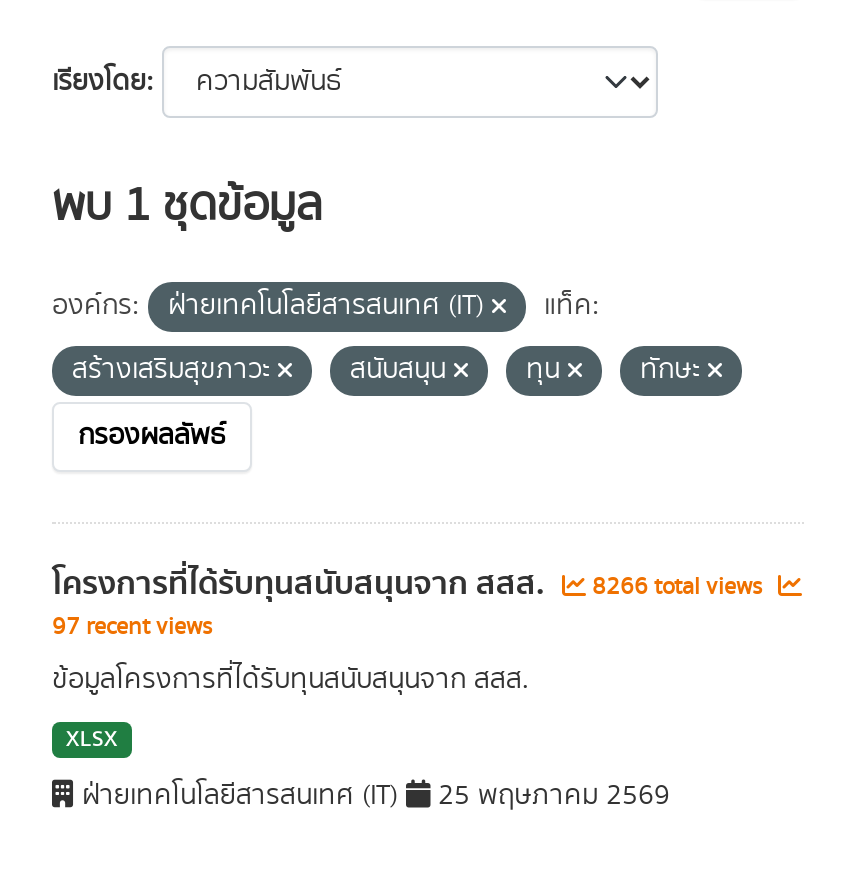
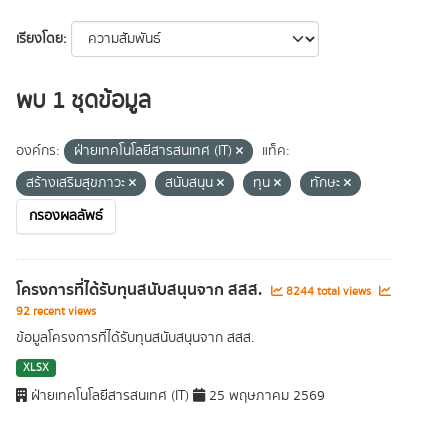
- โครงการที่ได้รับทุนสนับสนุนจาก สสส. 8266 total views
+ โครงการที่ได้รับทุนสนับสนุนจาก สสส. 8244 total views

- 97 recent views
+ 92 recent views
